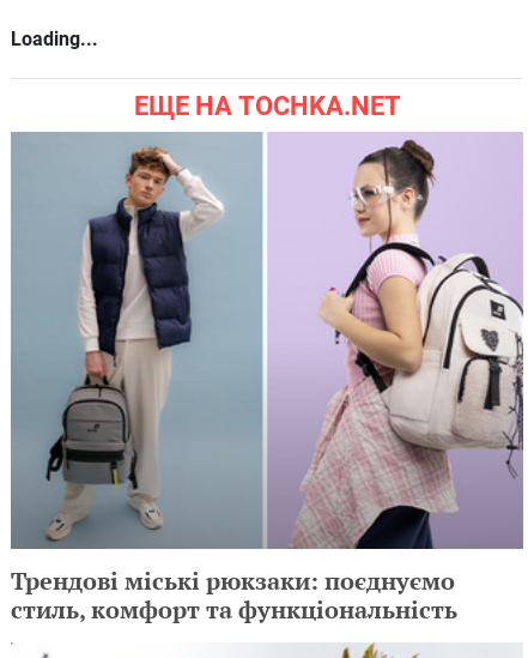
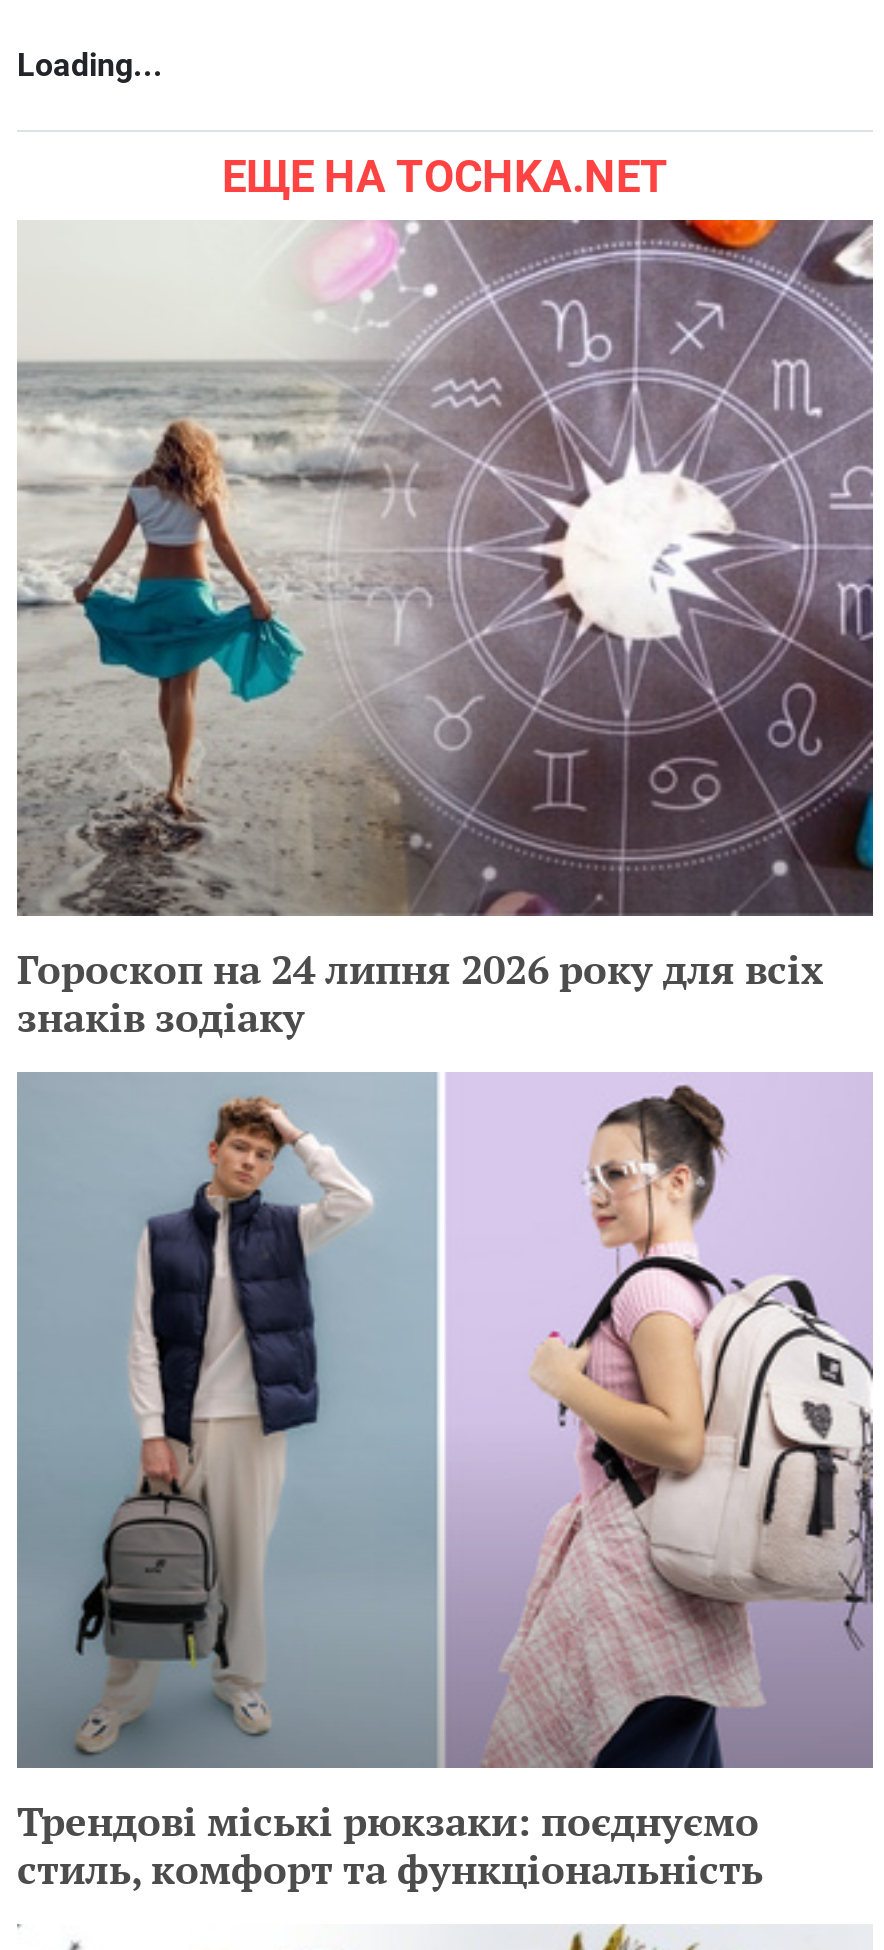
+ [image]
+ Гороскоп на 24 липня 2026 року для всіх
+ знаків зодіаку
